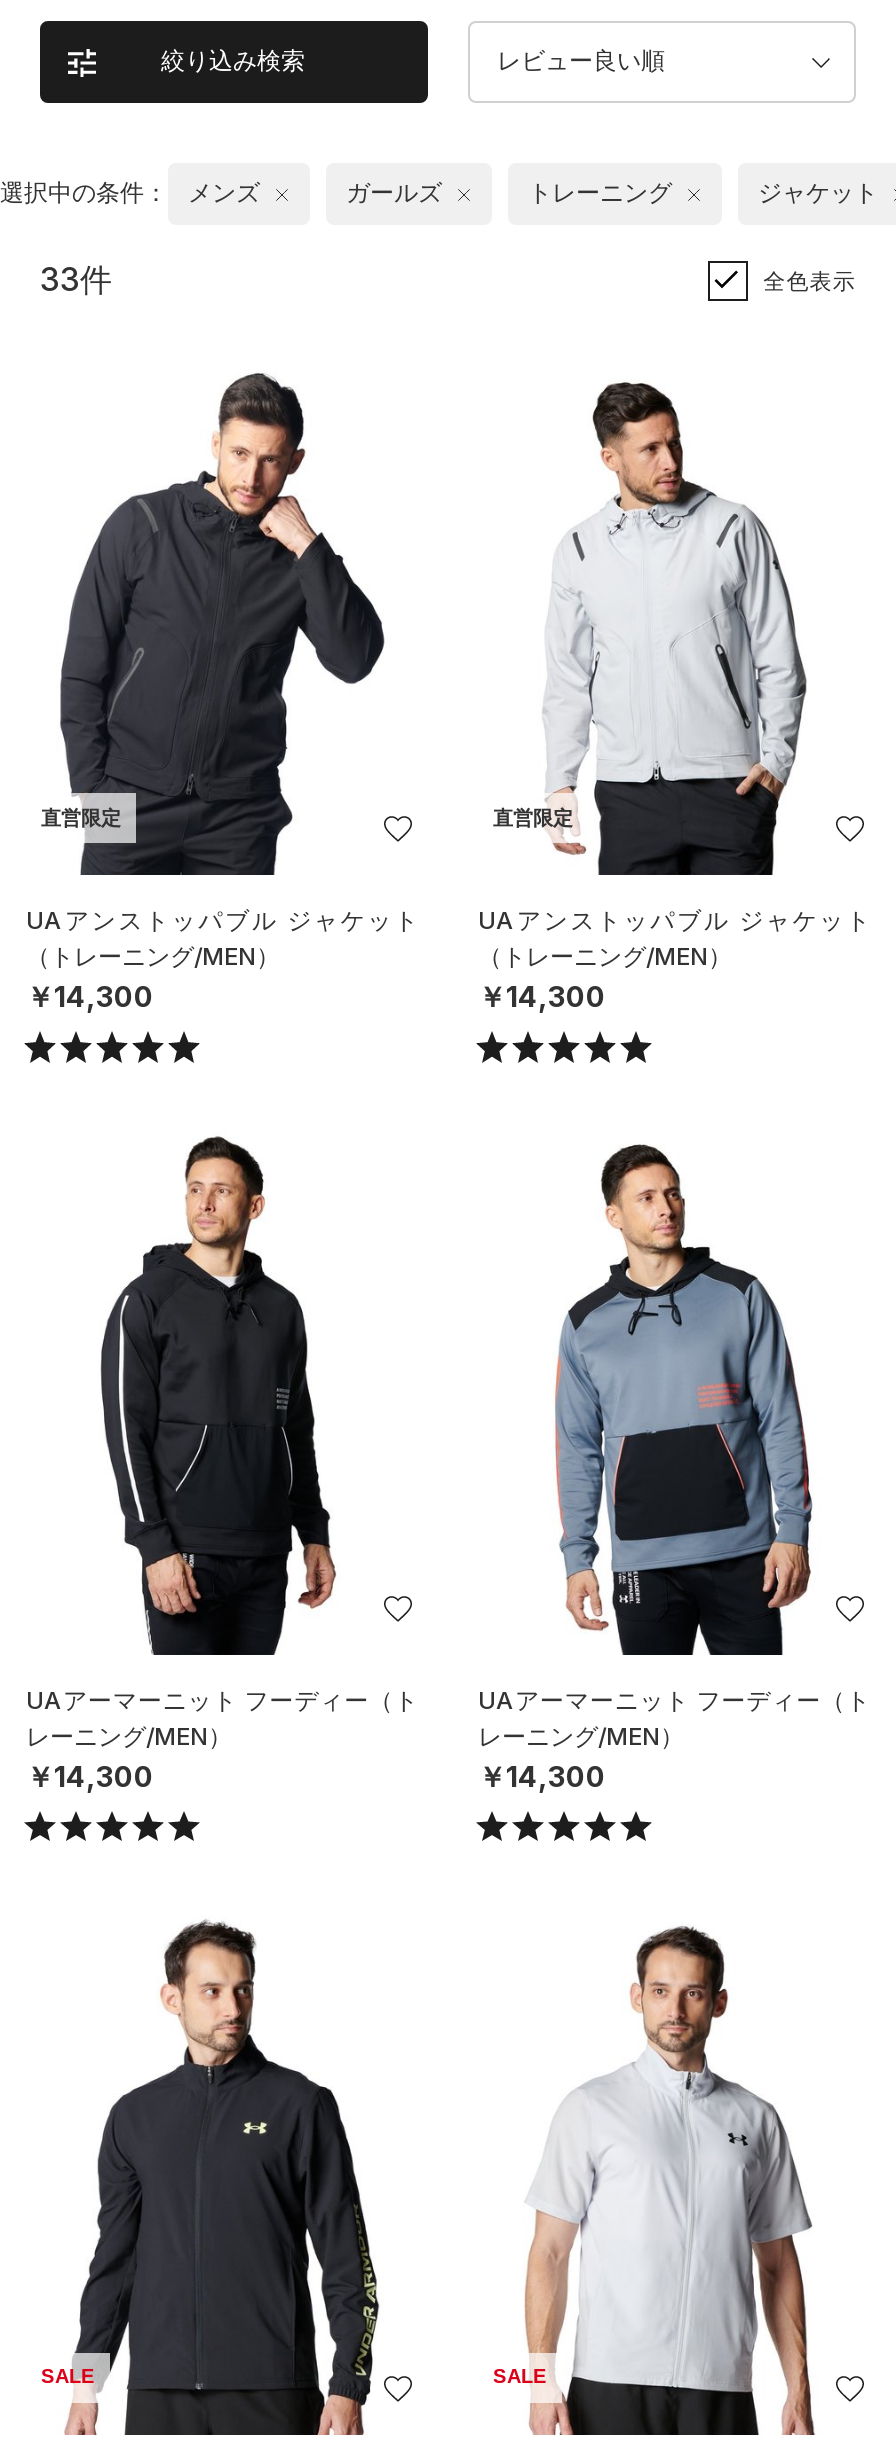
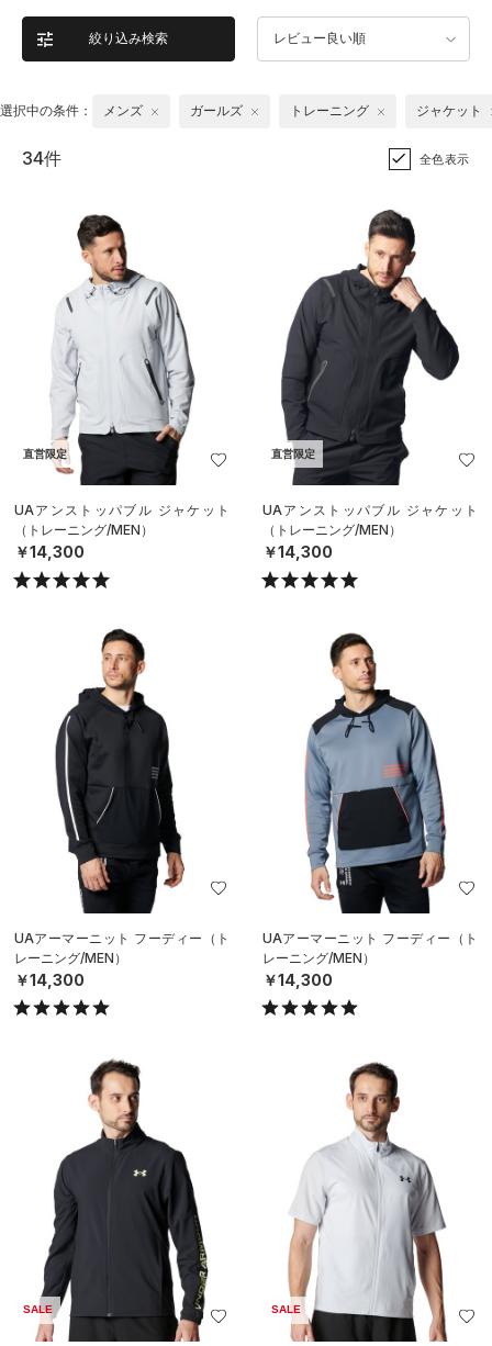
- 33件
+ 34件

- [image]
+ [image]

- [image]
+ [image]
